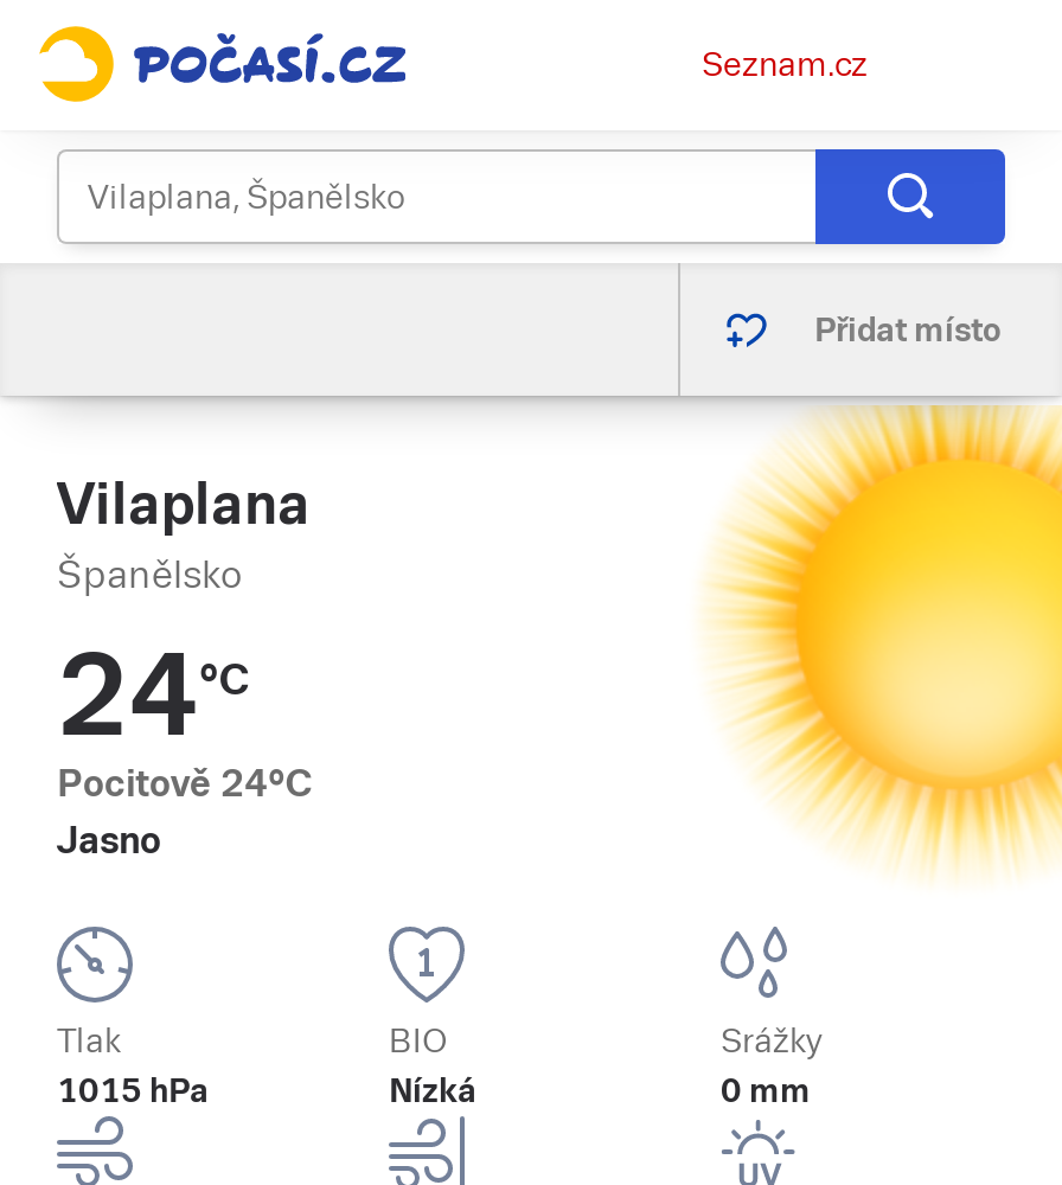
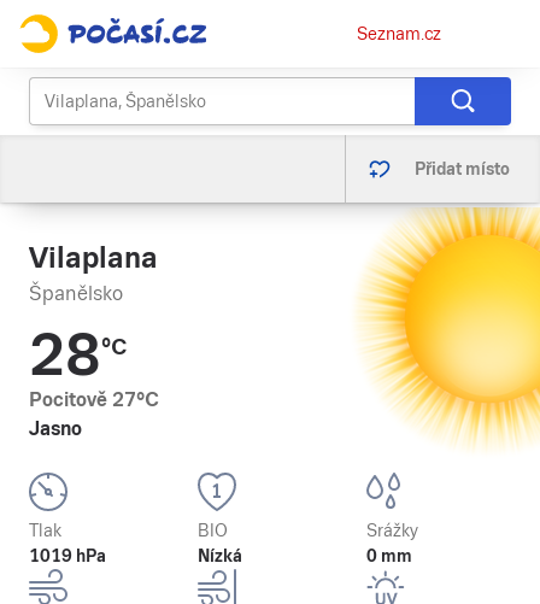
- 24°C
+ 28°C

- Pocitově 24°C
+ Pocitově 27°C

- 1015 hPa
+ 1019 hPa
